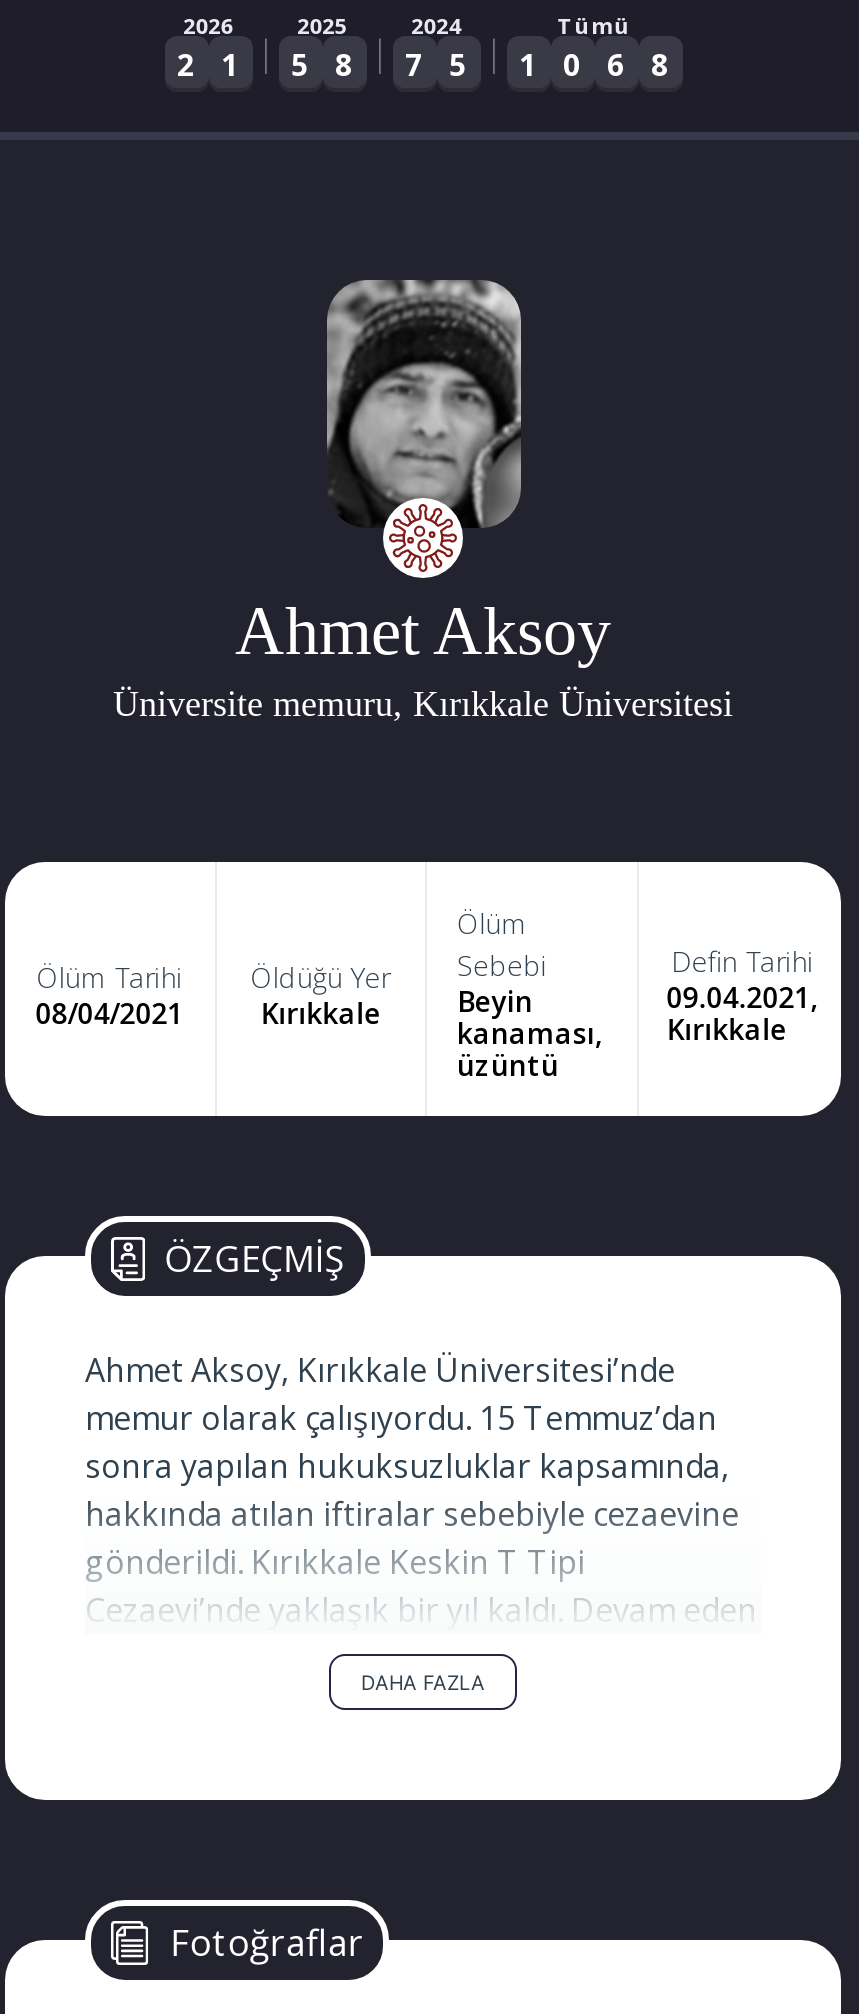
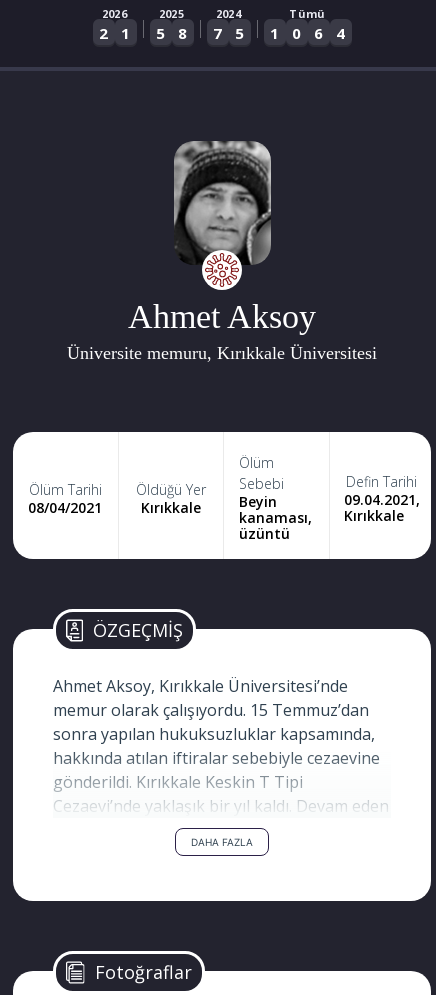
- 8
+ 4
